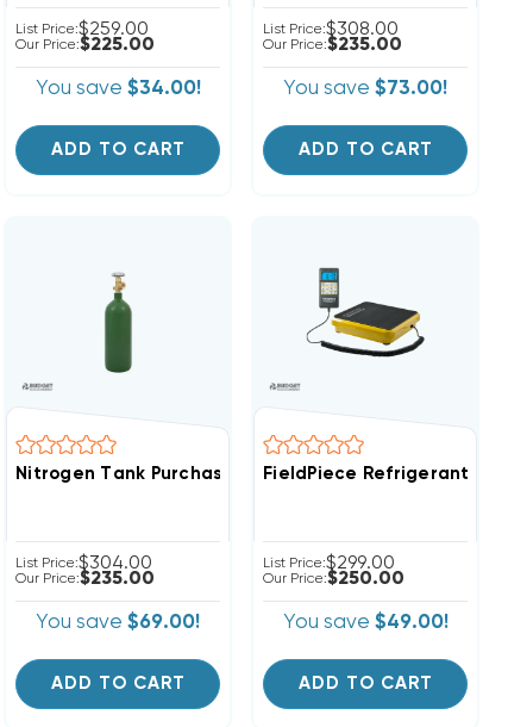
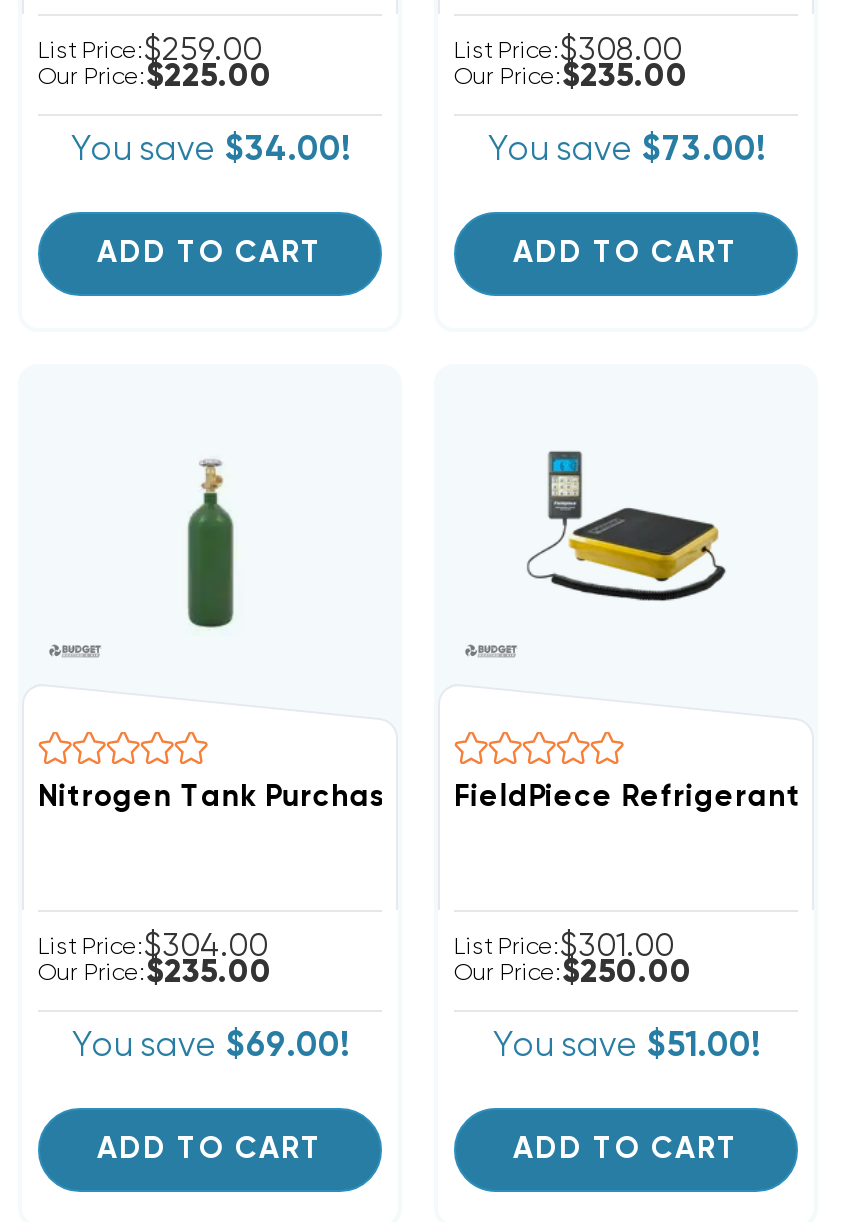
- List Price:$299.00
+ List Price:$301.00

- You save $49.00!
+ You save $51.00!
